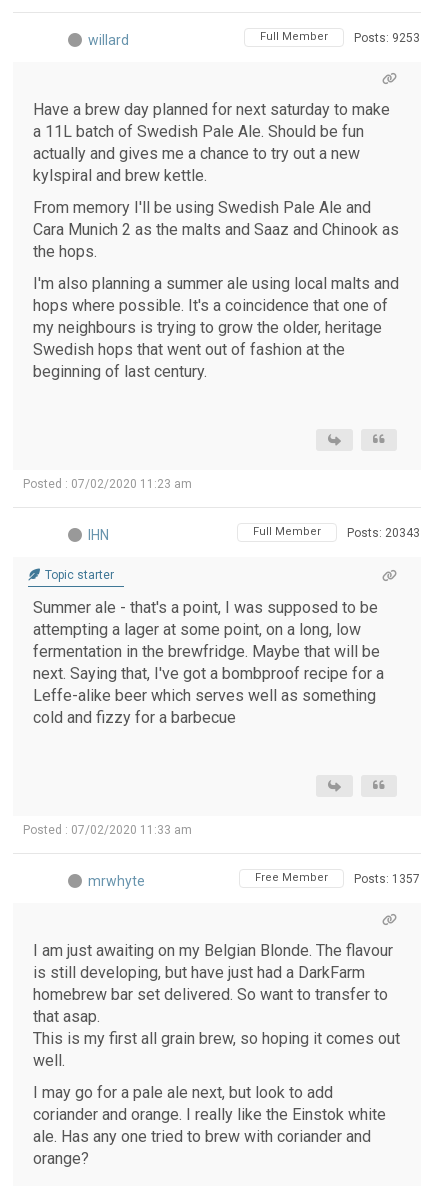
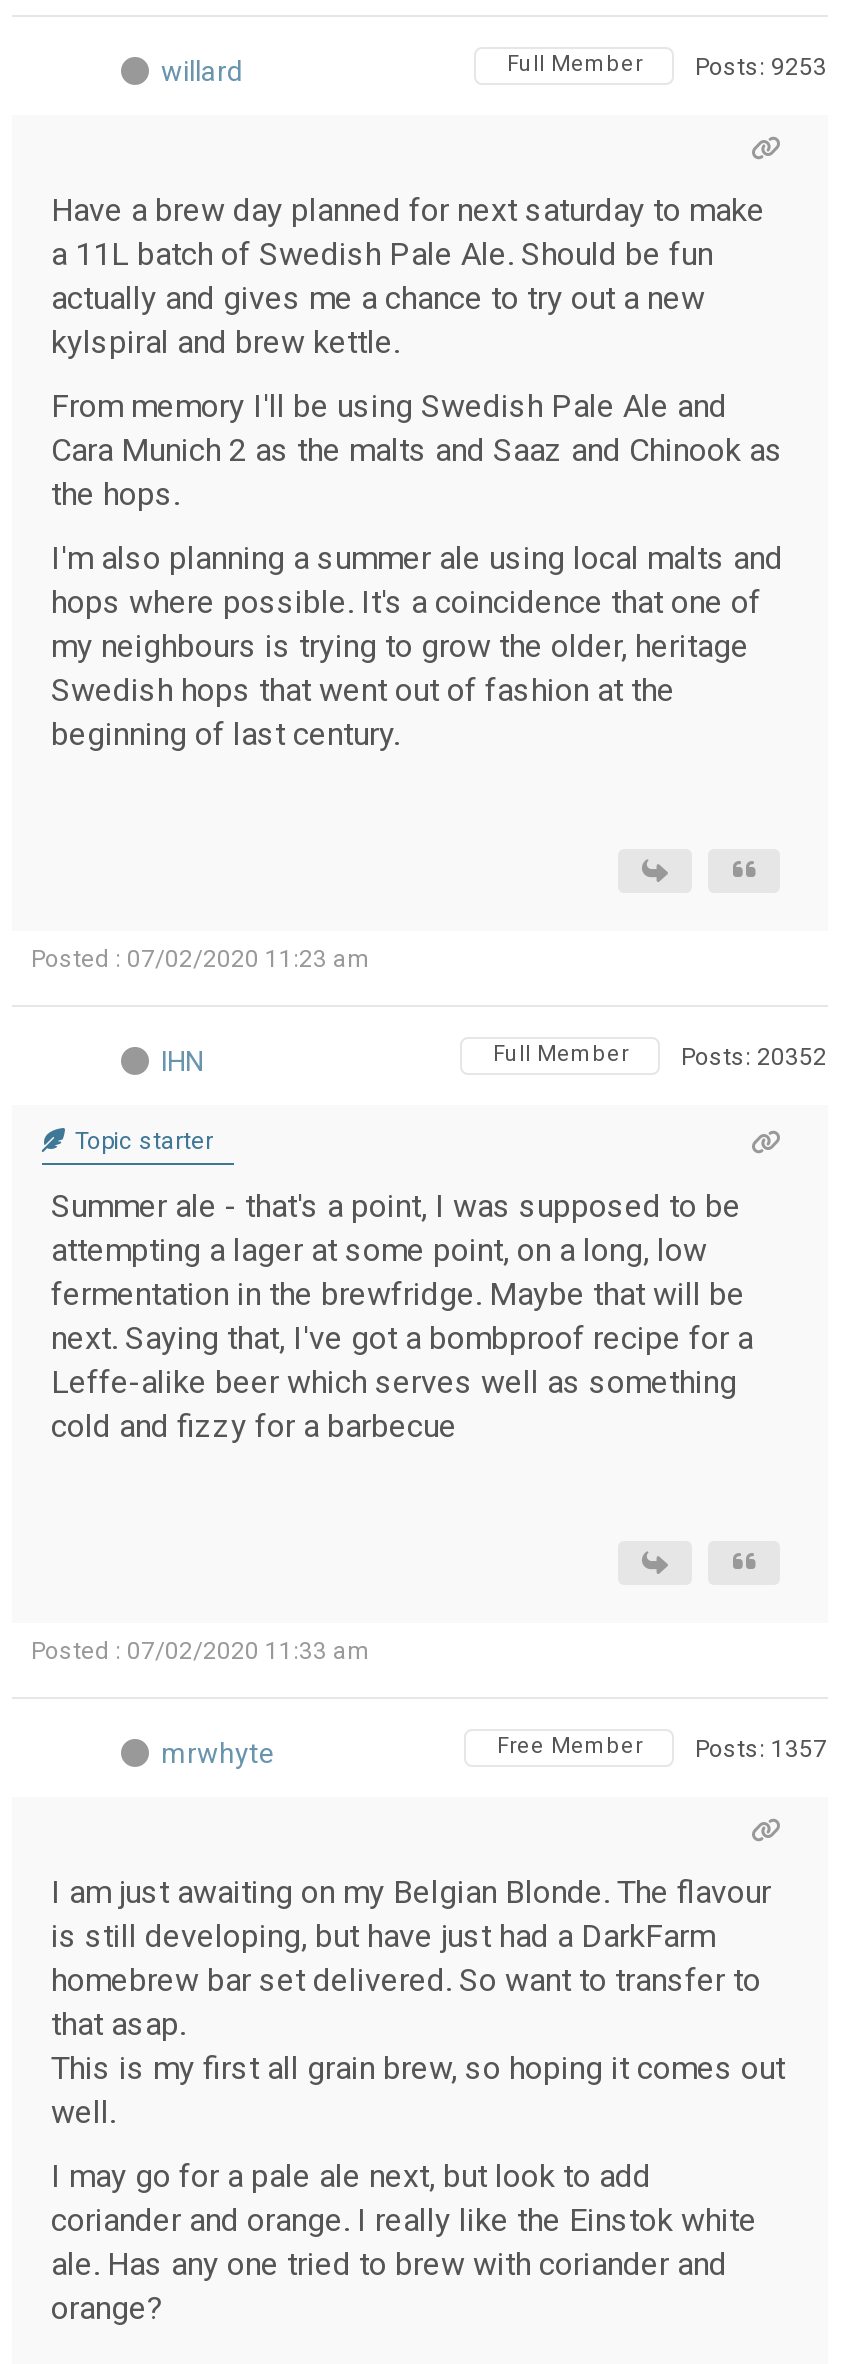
- Full Member Posts: 20343
+ Full Member Posts: 20352
